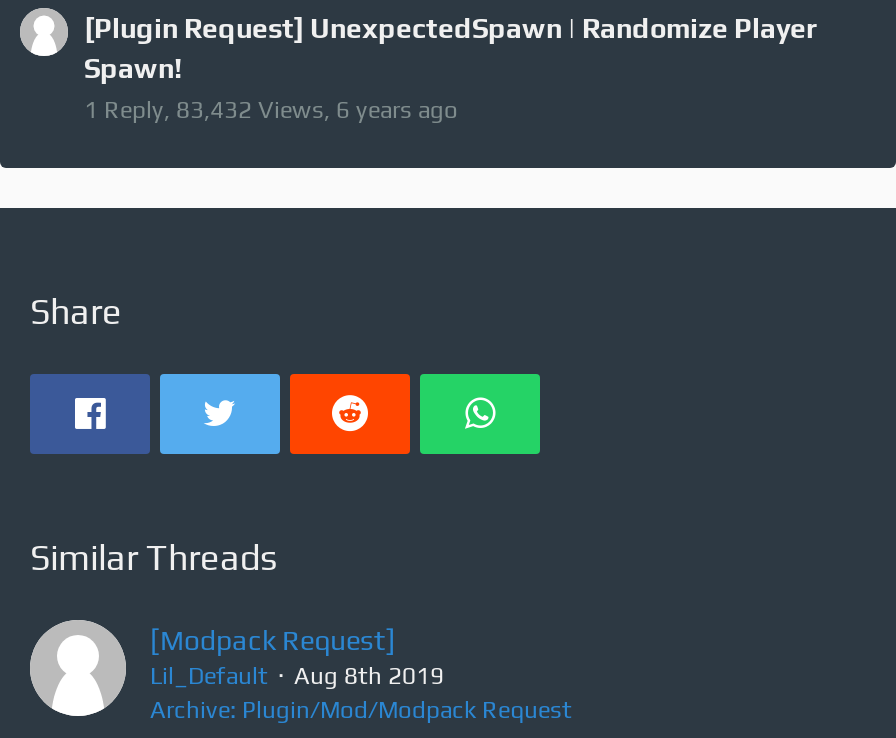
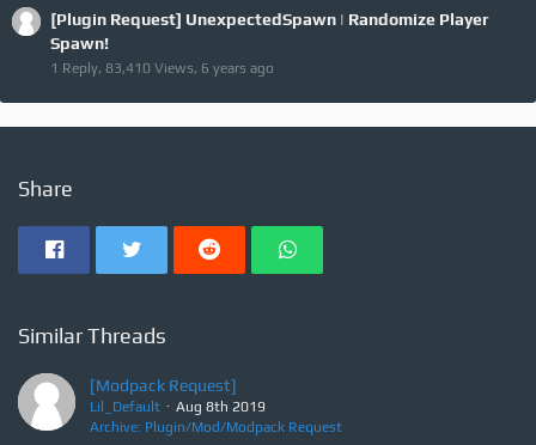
- 1 Reply, 83,432 Views, 6 years ago
+ 1 Reply, 83,410 Views, 6 years ago
